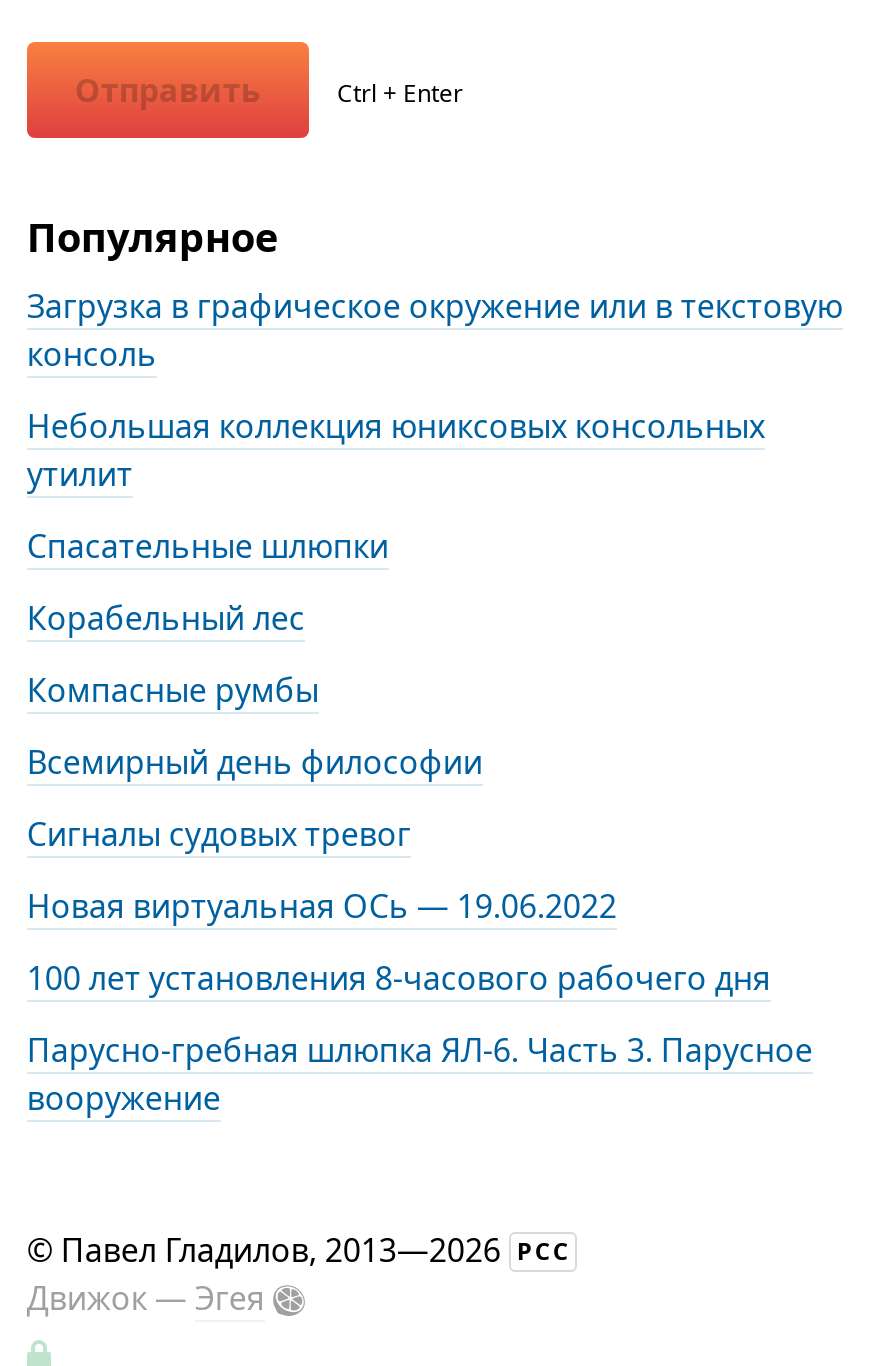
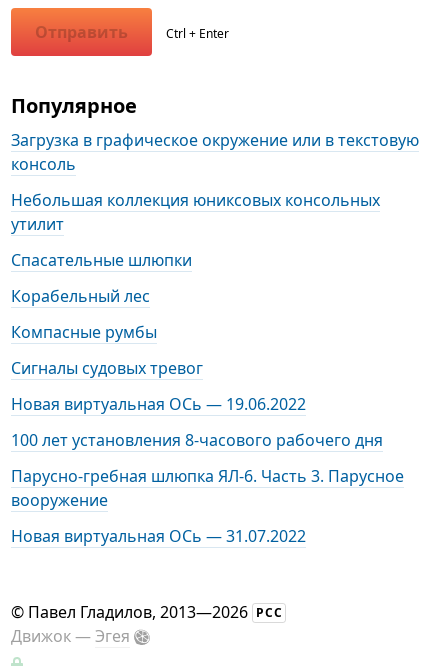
- Всемирный день философии

moved up: Сигналы судовых тревог | Новая виртуальная ОСь — 19.06.2022 | 100 лет установления 8-часового рабочего дня | Парусно-гребная шлюпка ЯЛ-6. Часть 3. Парусное | вооружение

+ Новая виртуальная ОСь — 31.07.2022
